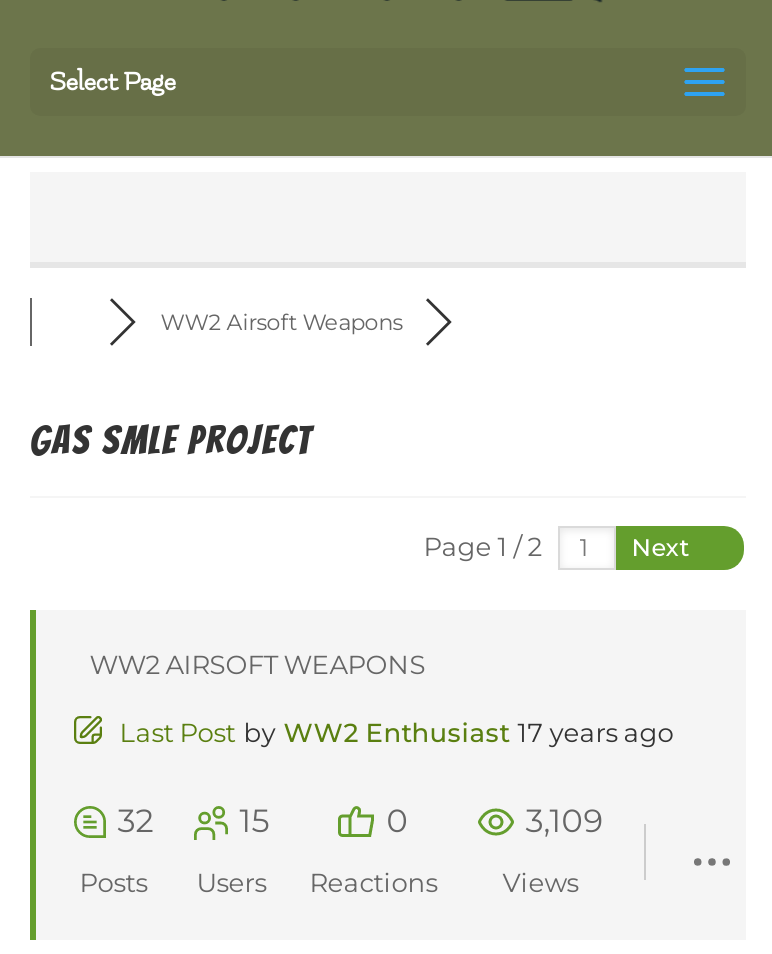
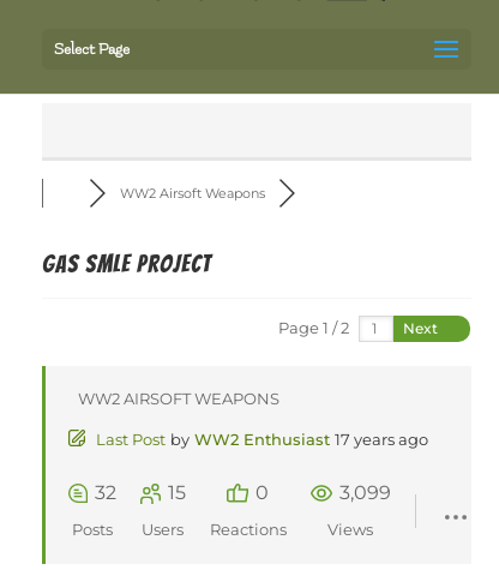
- 3,109
+ 3,099
